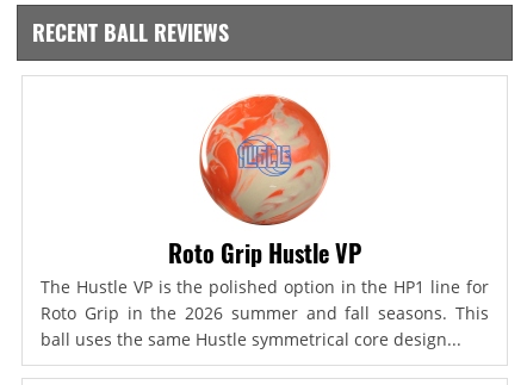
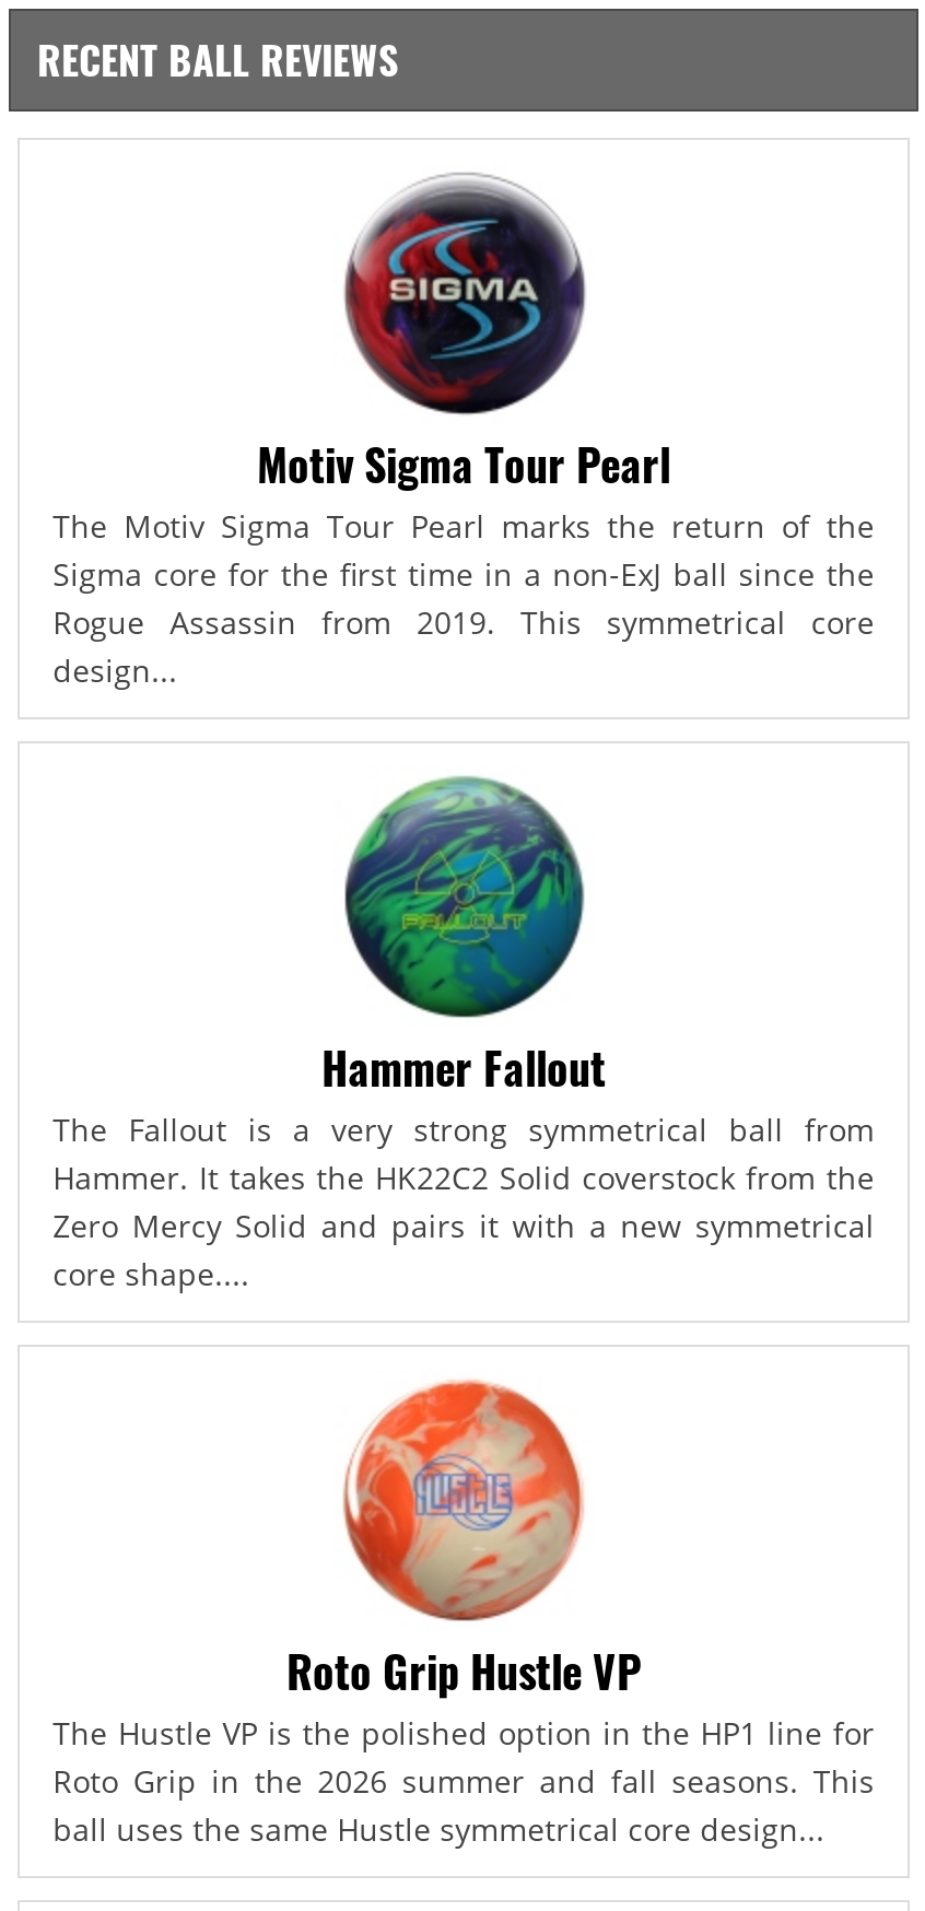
+ [image]
+ Motiv Sigma Tour Pearl
+ The Motiv Sigma Tour Pearl marks the return of the
+ Sigma core for the first time in a non-ExJ ball since the
+ Rogue Assassin from 2019. This symmetrical core
+ design...

+ [image]
+ Hammer Fallout
+ The Fallout is a very strong symmetrical ball from
+ Hammer. It takes the HK22C2 Solid coverstock from the
+ Zero Mercy Solid and pairs it with a new symmetrical
+ core shape....
